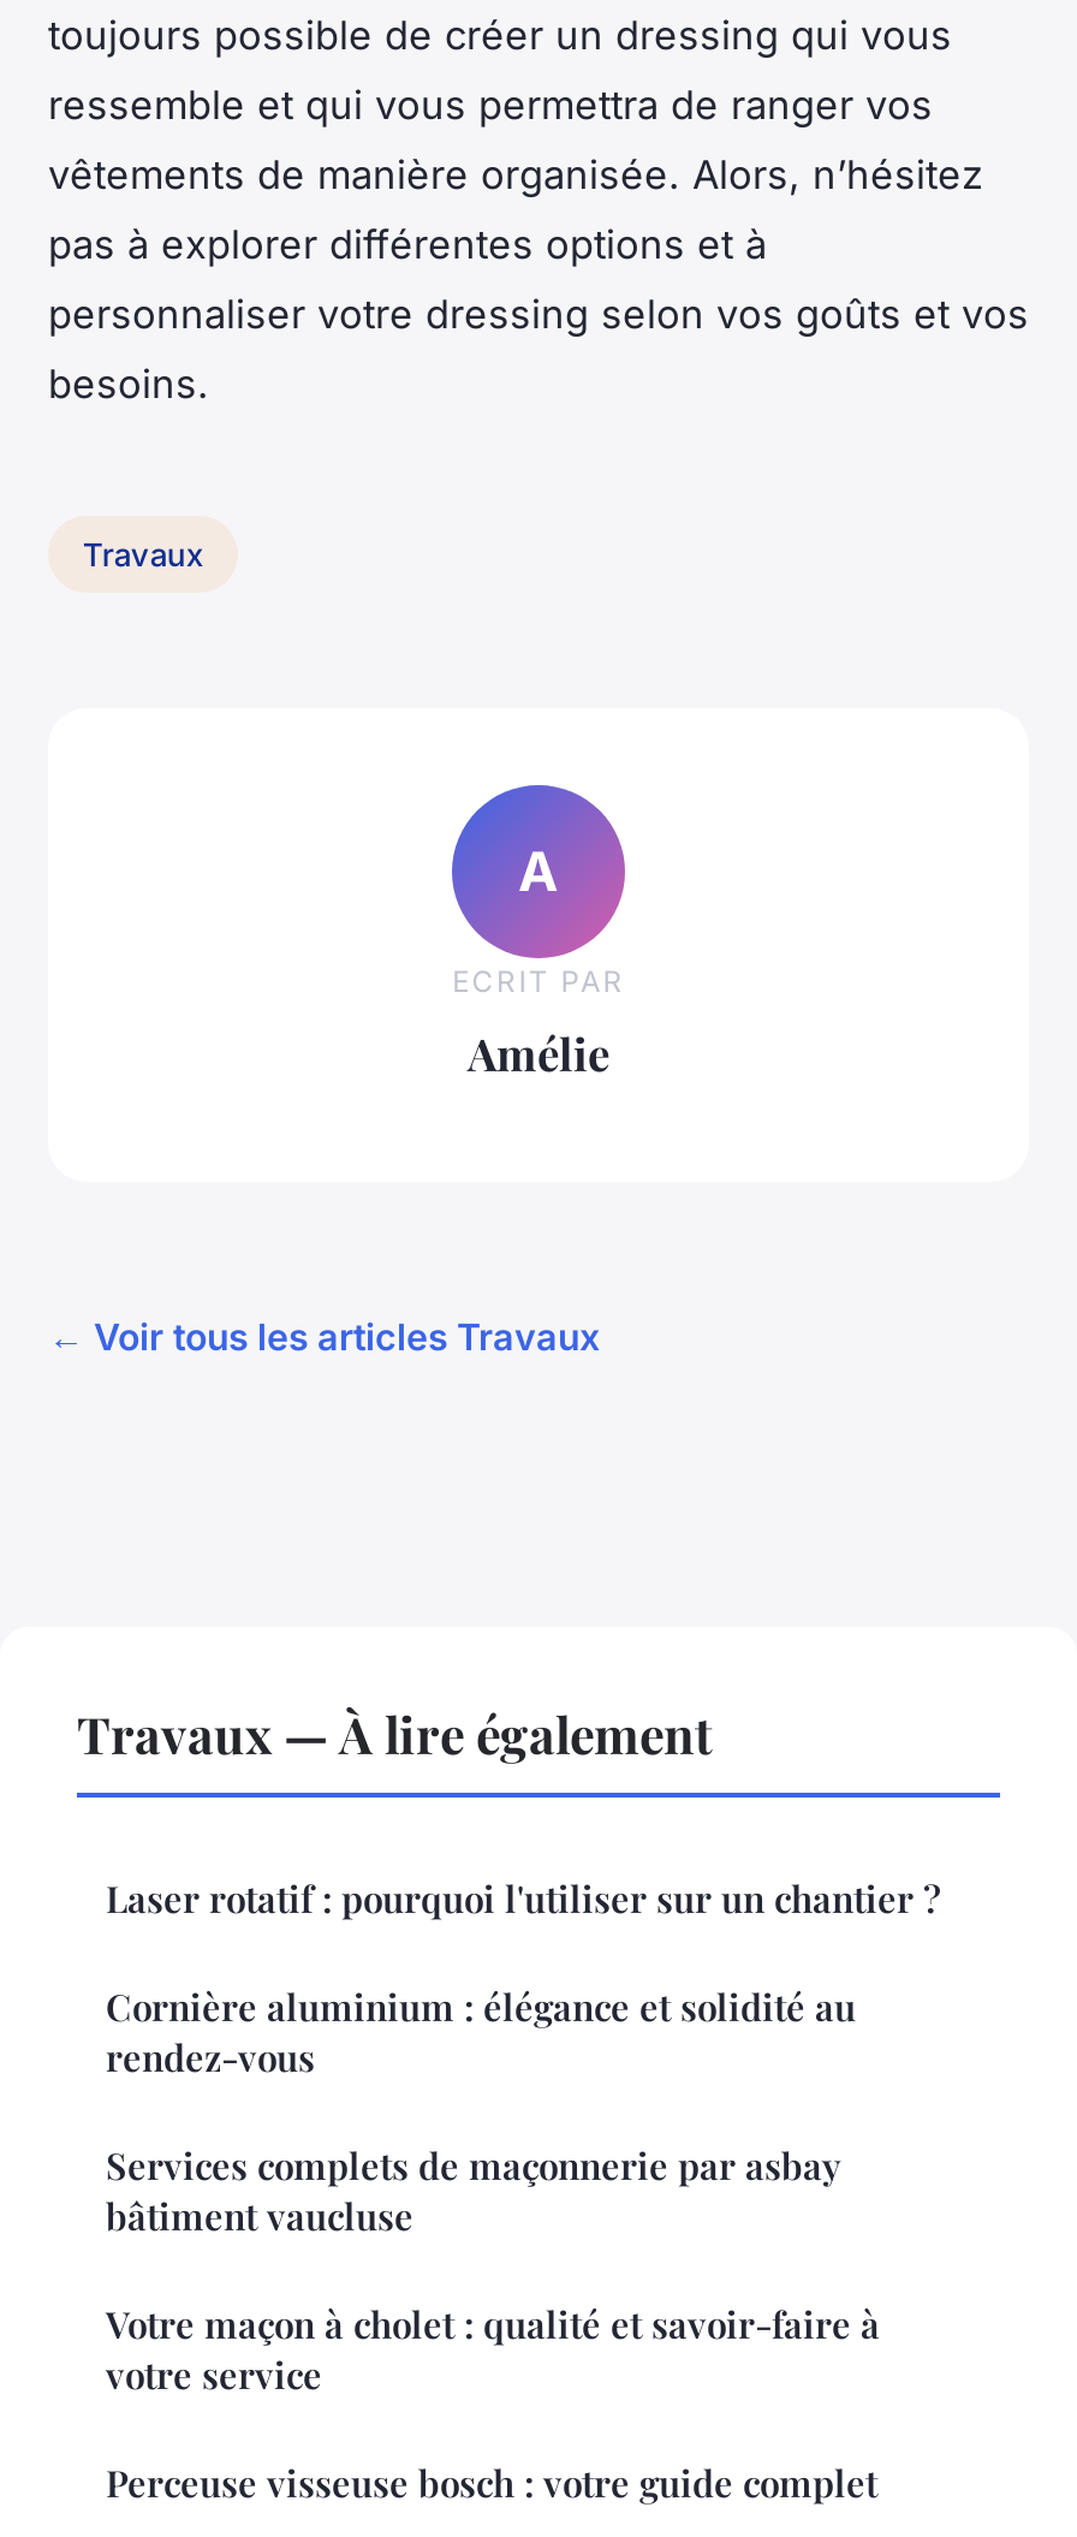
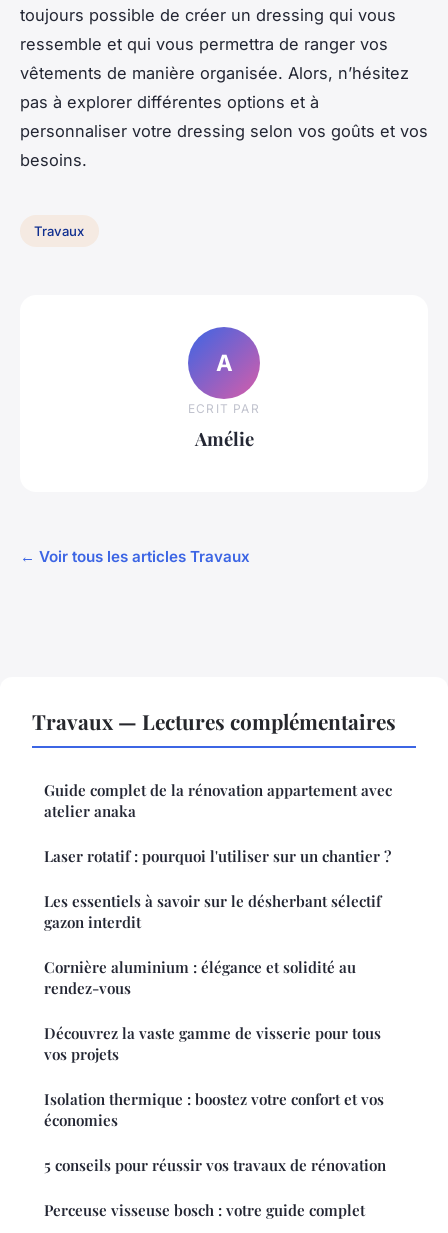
- Travaux — À lire également
+ Travaux — Lectures complémentaires
+ Guide complet de la rénovation appartement avec
+ atelier anaka

+ Les essentiels à savoir sur le désherbant sélectif
+ gazon interdit

- Services complets de maçonnerie par asbay
- bâtiment vaucluse
- Votre maçon à cholet : qualité et savoir-faire à
- votre service
+ Découvrez la vaste gamme de visserie pour tous
+ vos projets
+ Isolation thermique : boostez votre confort et vos
+ économies
+ 5 conseils pour réussir vos travaux de rénovation
